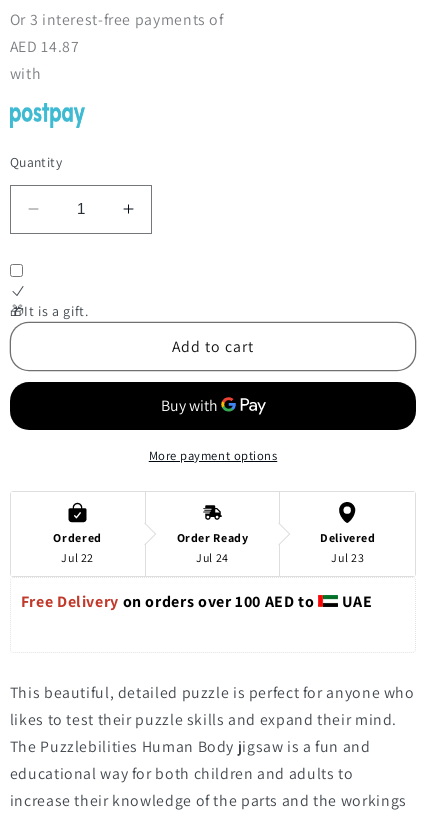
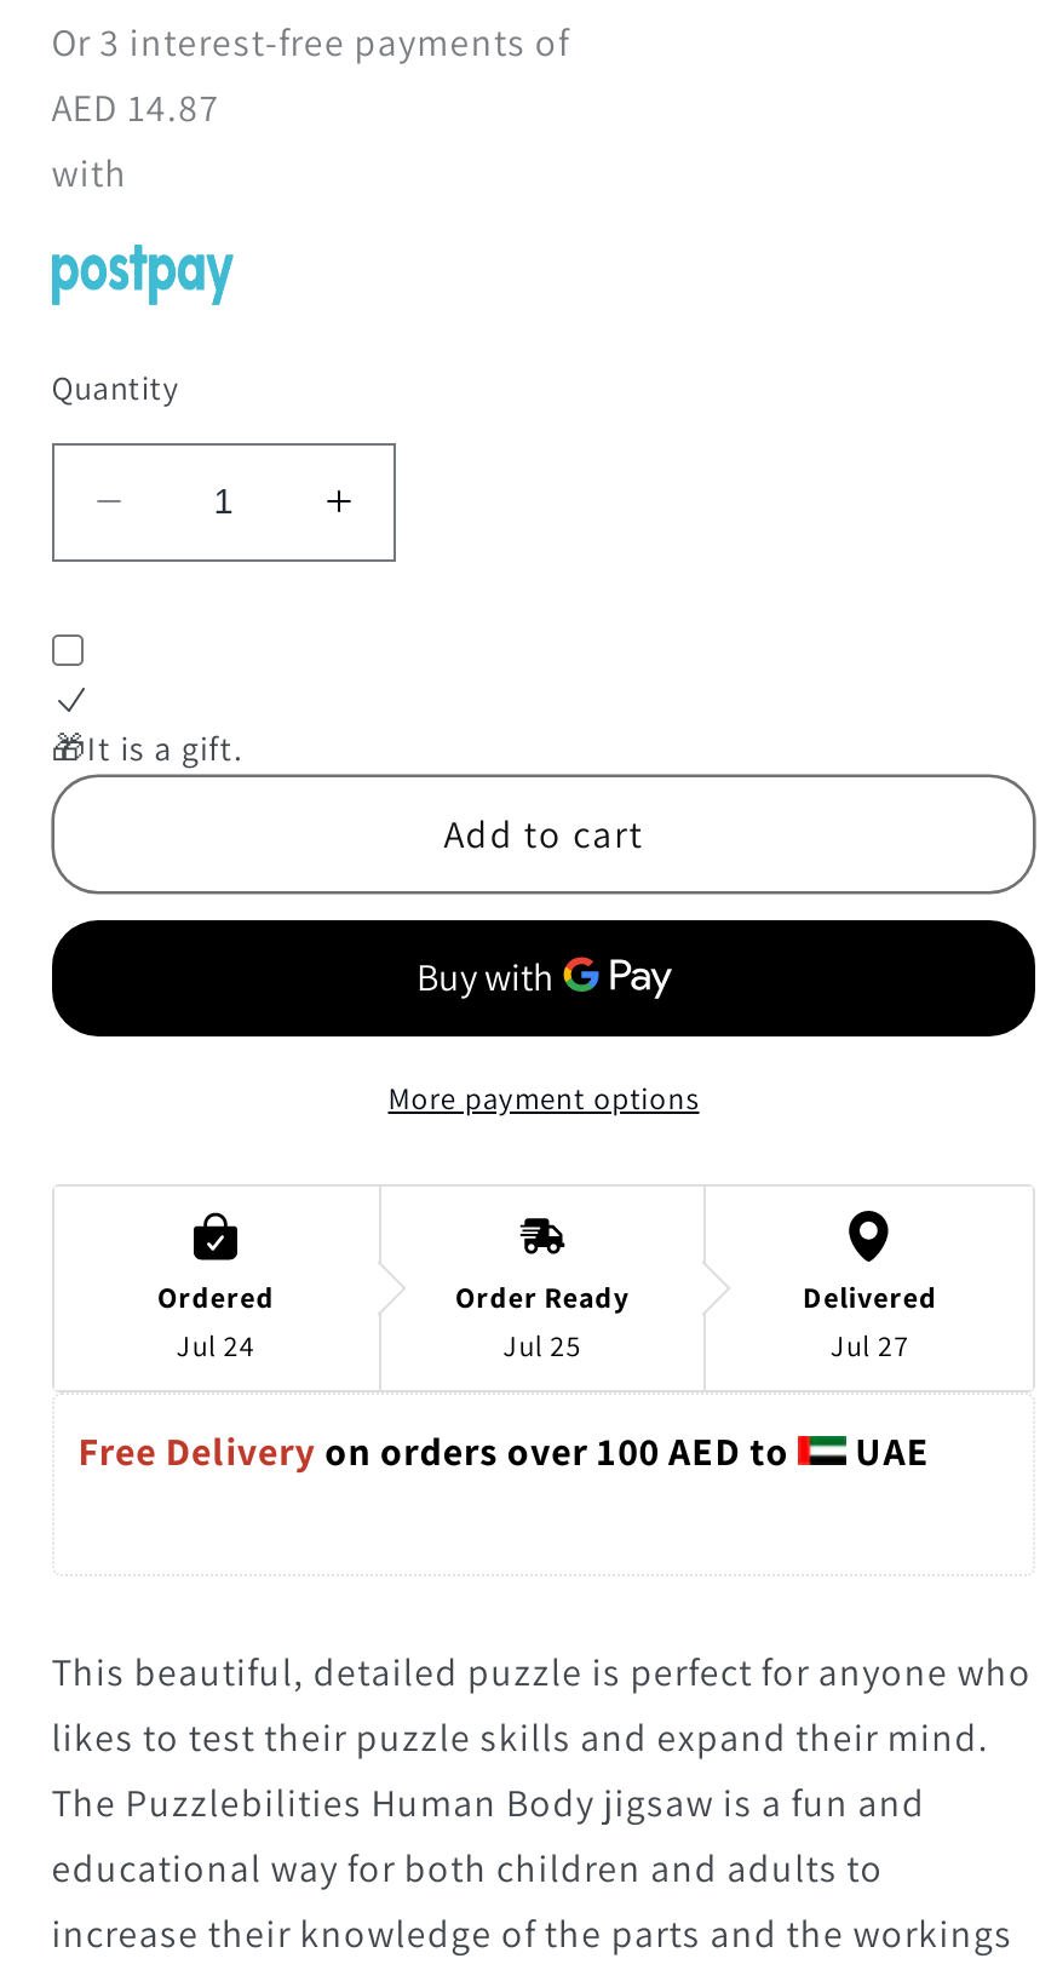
- Jul 22
+ Jul 24

- Jul 24
+ Jul 25

- Jul 23
+ Jul 27
